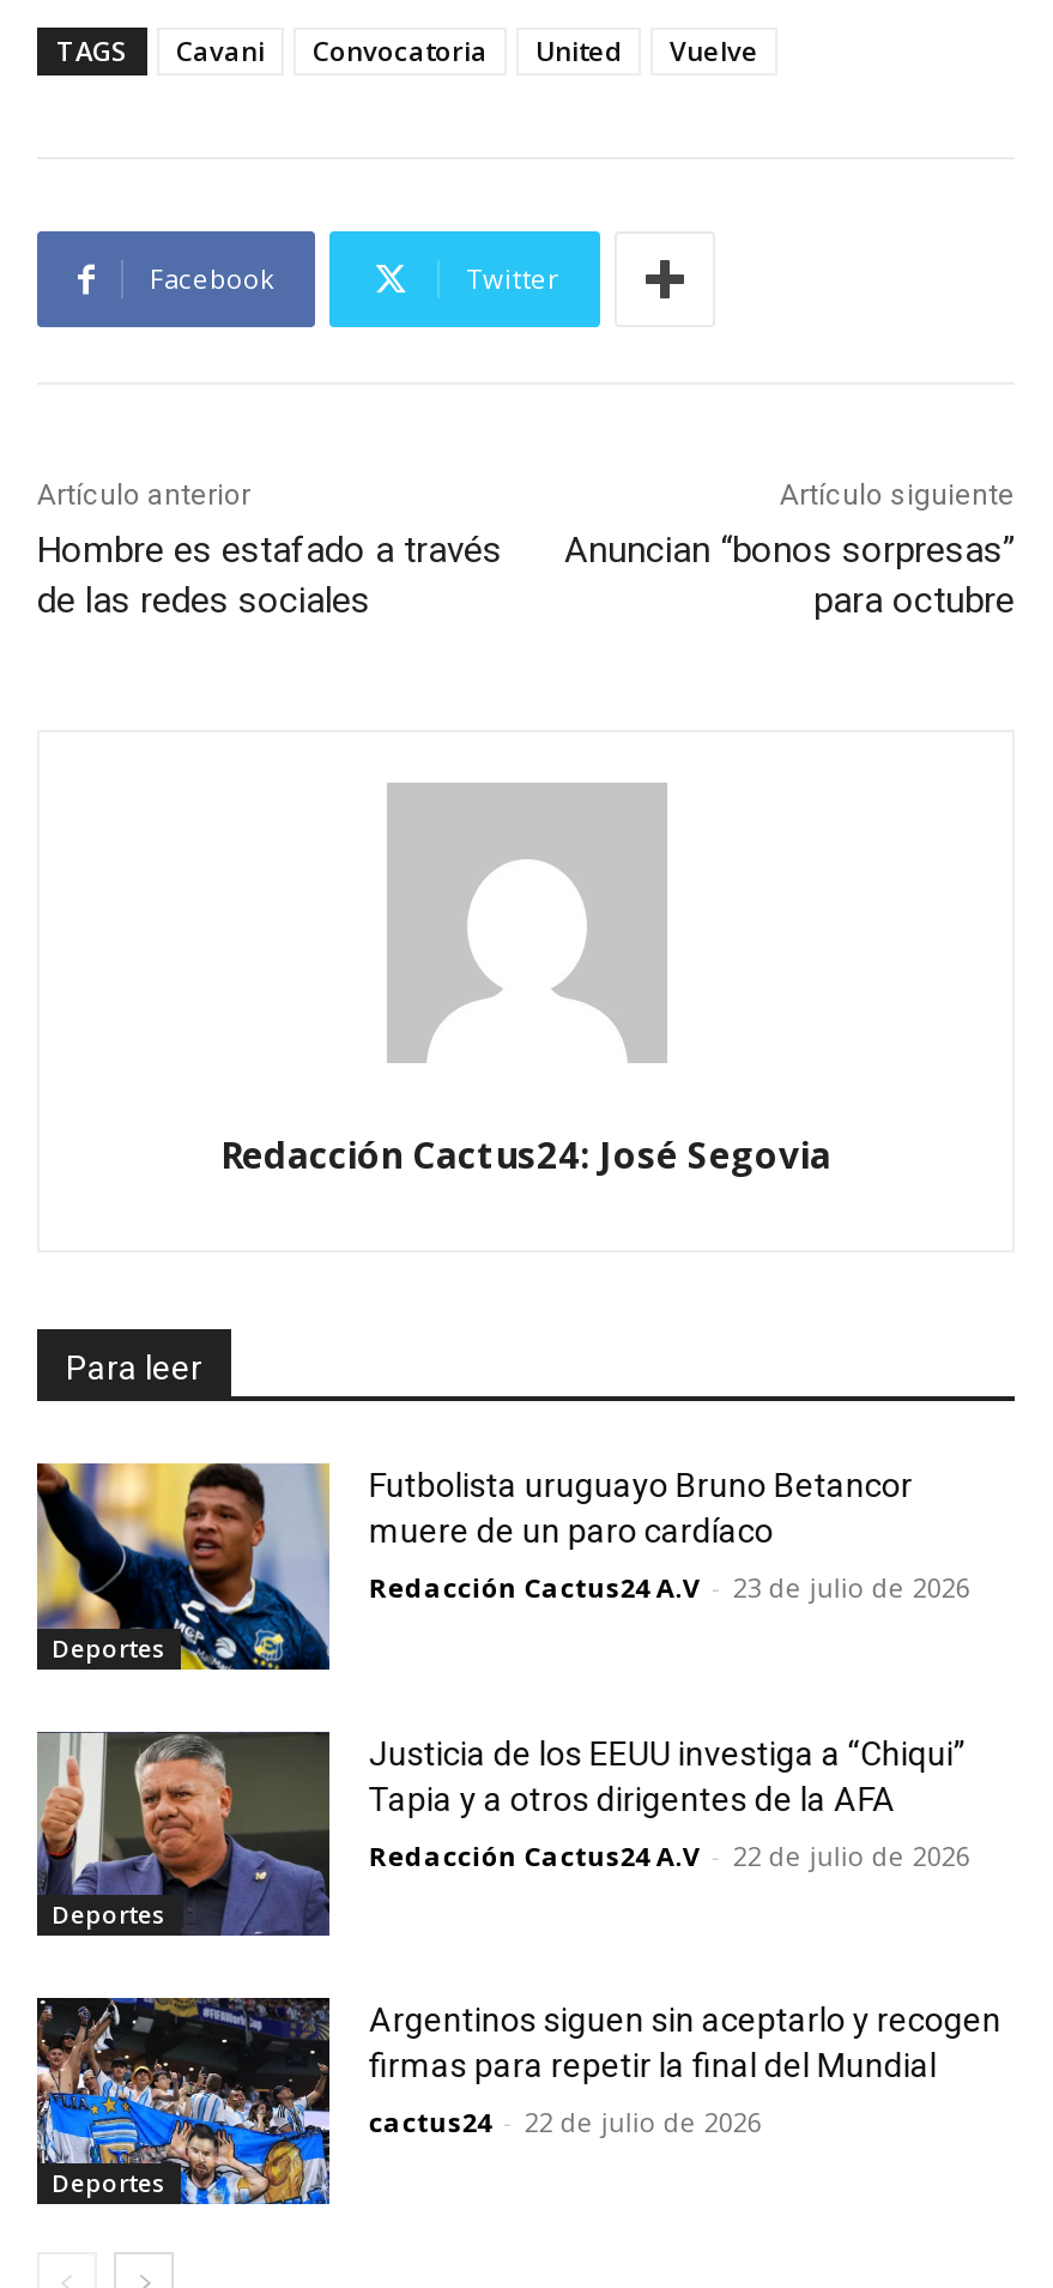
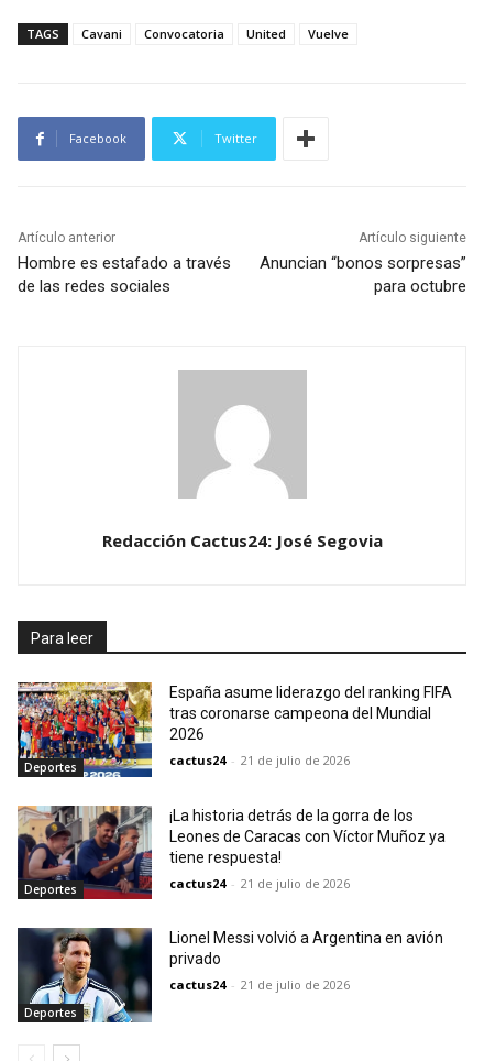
- [image]
- Futbolista uruguayo Bruno Betancor
- muere de un paro cardíaco
+ [image]
+ España asume liderazgo del ranking FIFA
+ tras coronarse campeona del Mundial
+ 2026

- Redacción Cactus24 A.V - 23 de julio de 2026
+ cactus24 - 21 de julio de 2026

- [image]
- Justicia de los EEUU investiga a “Chiqui”
- Tapia y a otros dirigentes de la AFA
+ [image]
+ ¡La historia detrás de la gorra de los
+ Leones de Caracas con Víctor Muñoz ya
+ tiene respuesta!

- Redacción Cactus24 A.V - 22 de julio de 2026
+ cactus24 - 21 de julio de 2026

- [image]
- Argentinos siguen sin aceptarlo y recogen
- firmas para repetir la final del Mundial
+ [image]
+ Lionel Messi volvió a Argentina en avión
+ privado

- cactus24 - 22 de julio de 2026
+ cactus24 - 21 de julio de 2026
